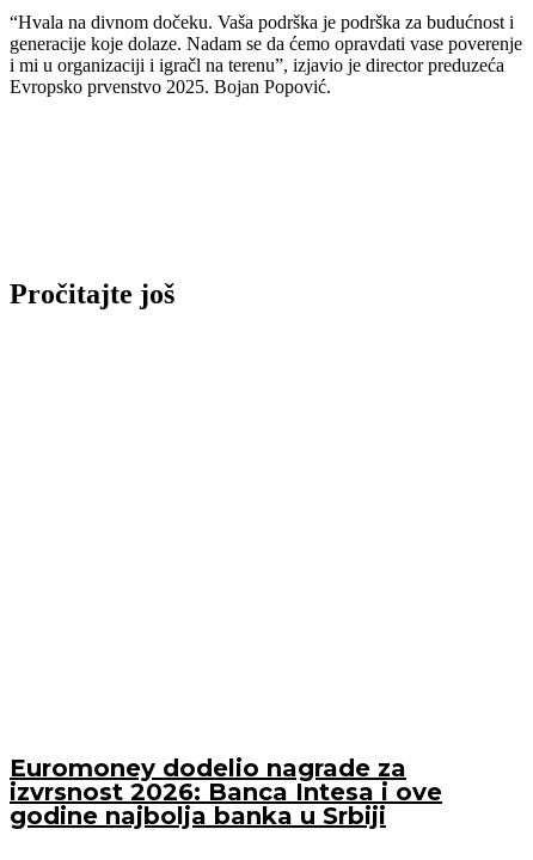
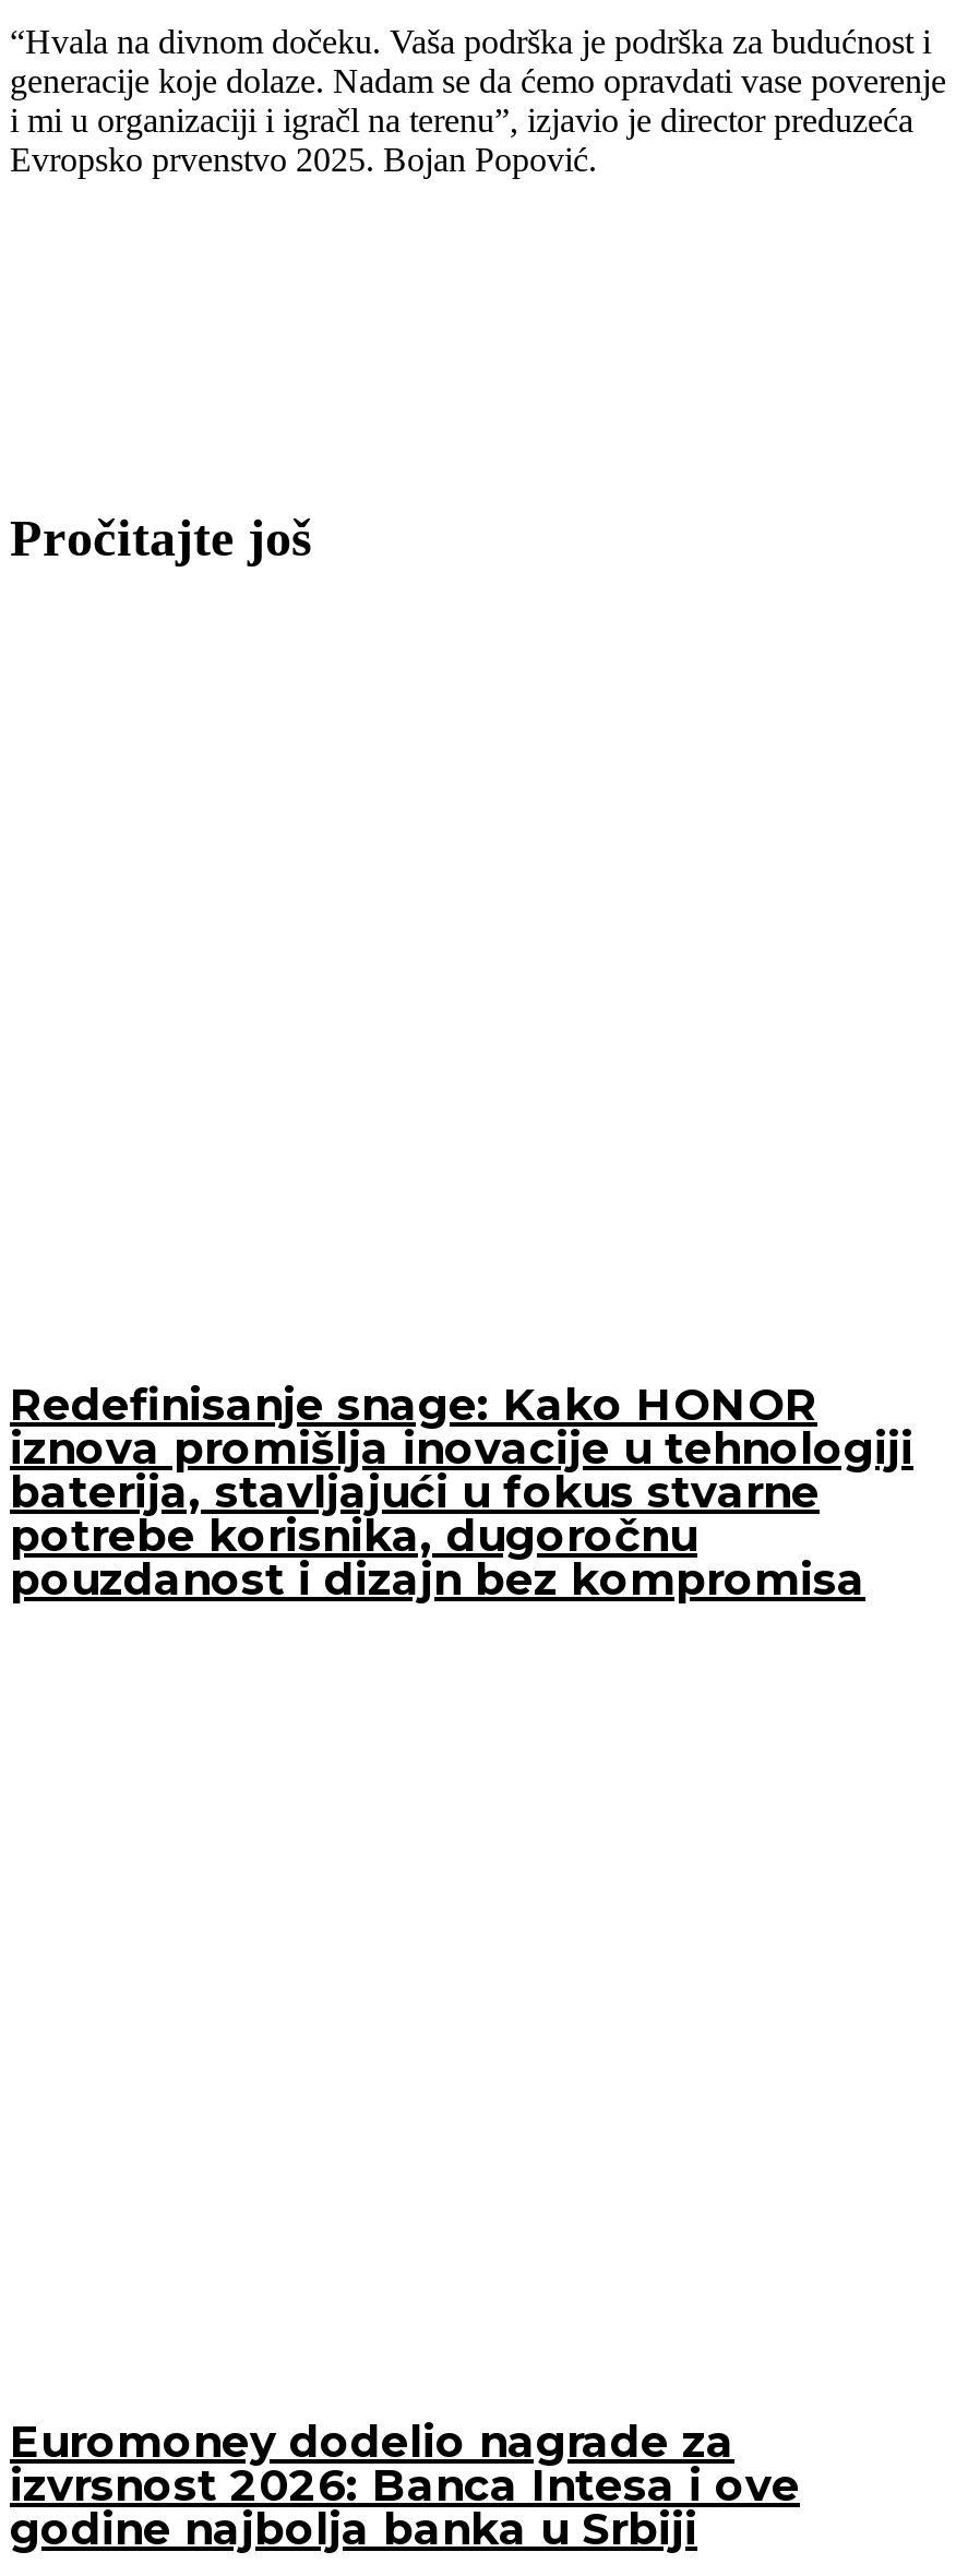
+ Redefinisanje snage: Kako HONOR
+ iznova promišlja inovacije u tehnologiji
+ baterija, stavljajući u fokus stvarne
+ potrebe korisnika, dugoročnu
+ pouzdanost i dizajn bez kompromisa
